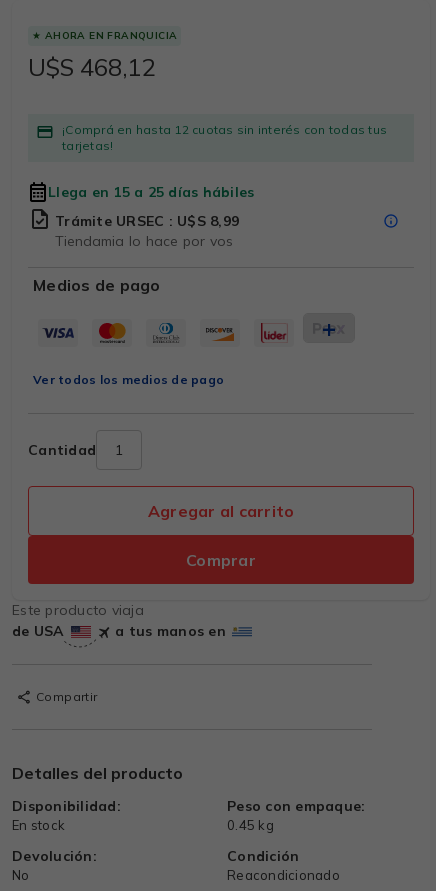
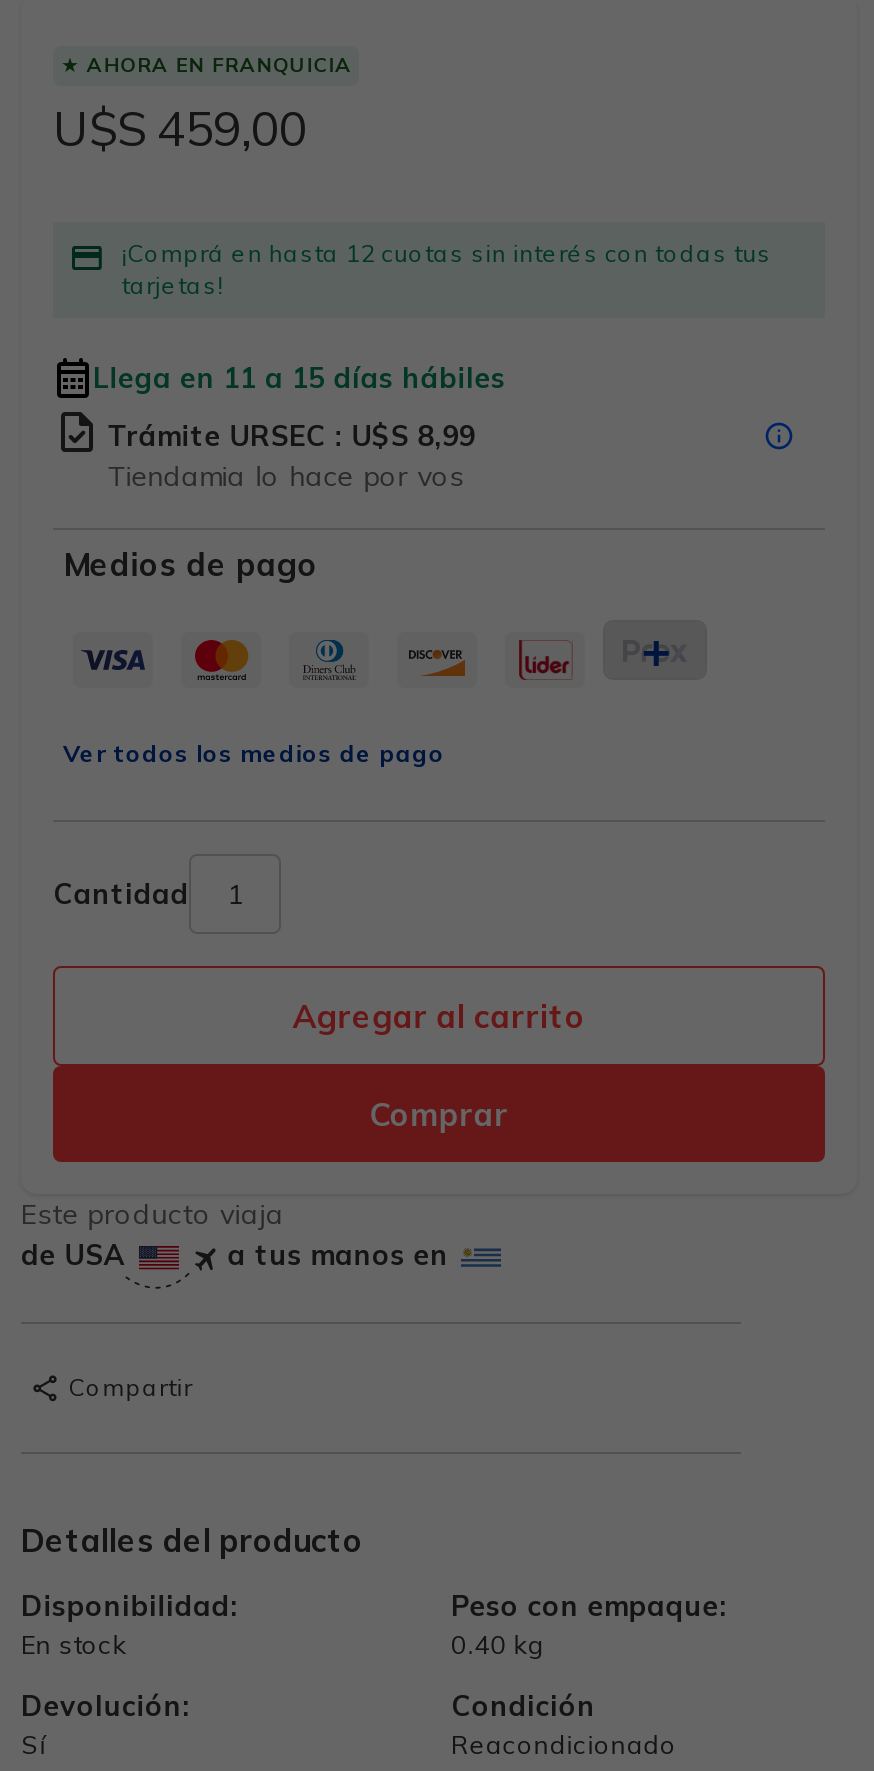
- U$S 468,12
+ U$S 459,00

- Llega en 15 a 25 días hábiles
+ Llega en 11 a 15 días hábiles

- 0.45 kg
+ 0.40 kg

- No
+ Sí
